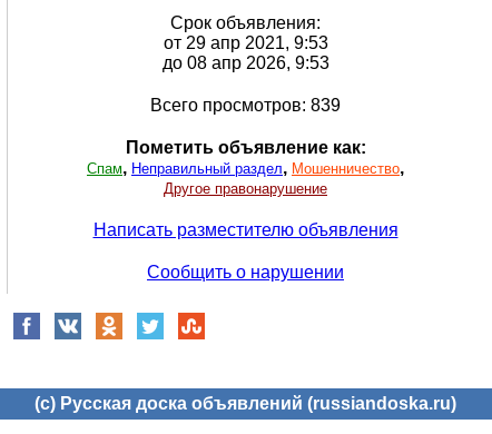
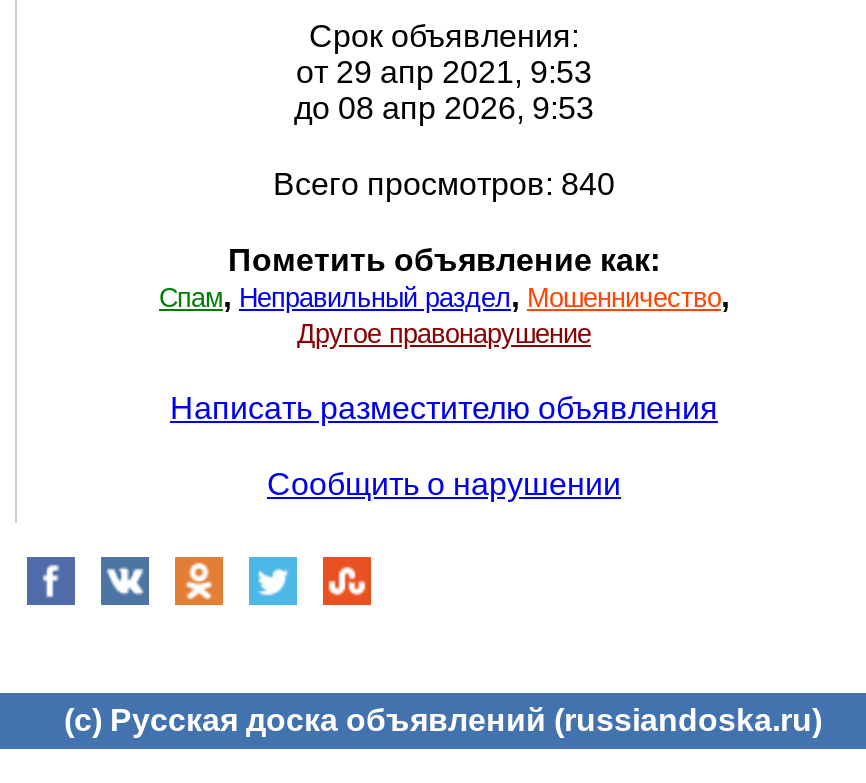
- Всего просмотров: 839
+ Всего просмотров: 840
